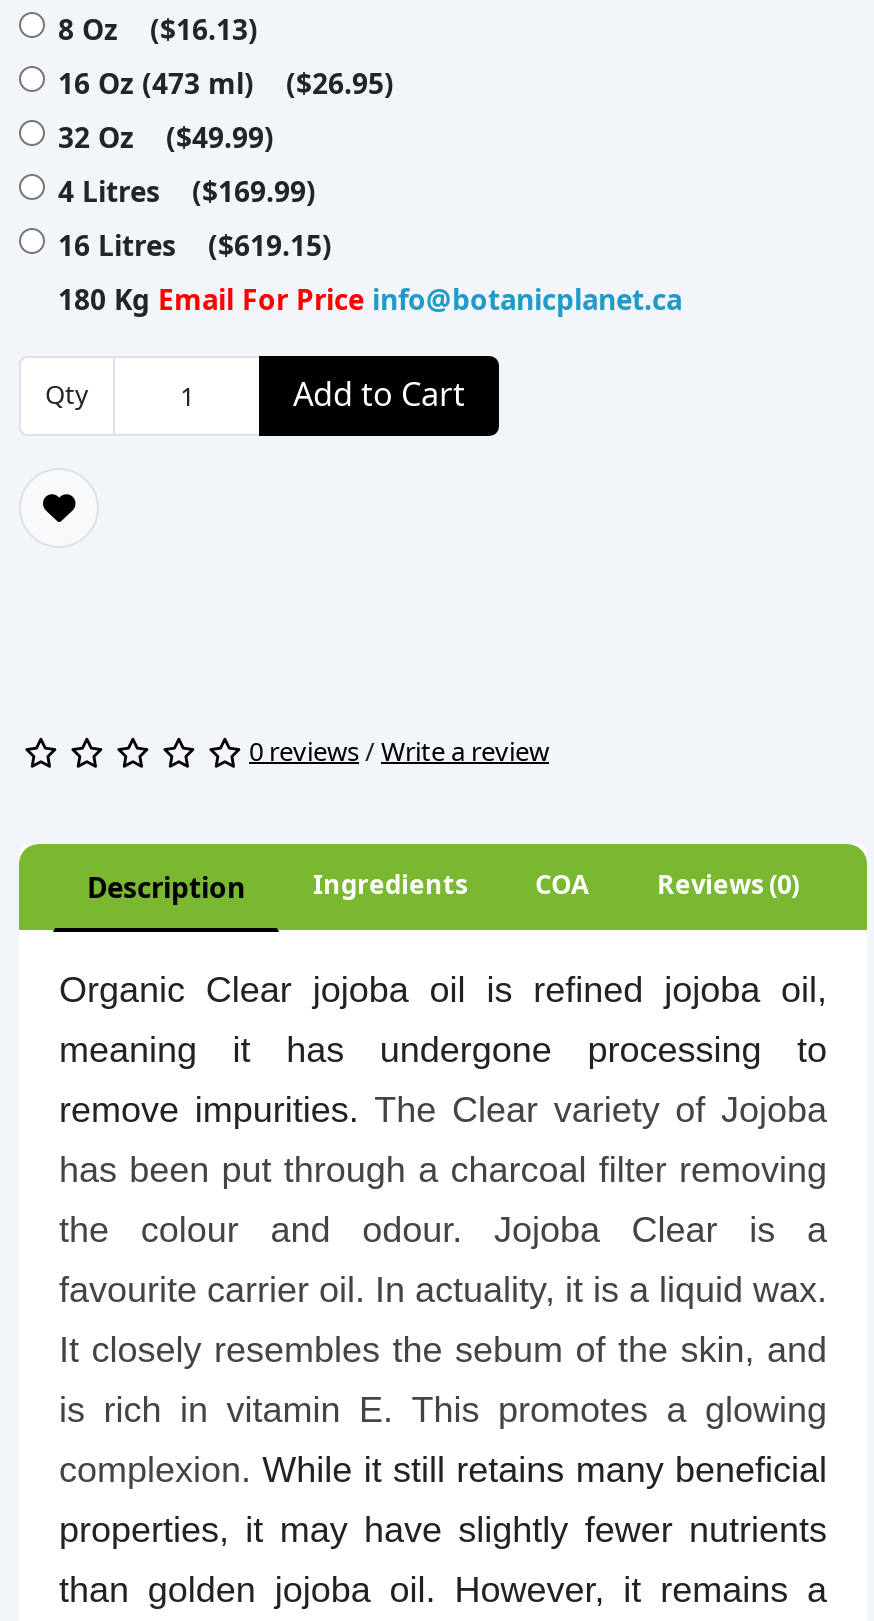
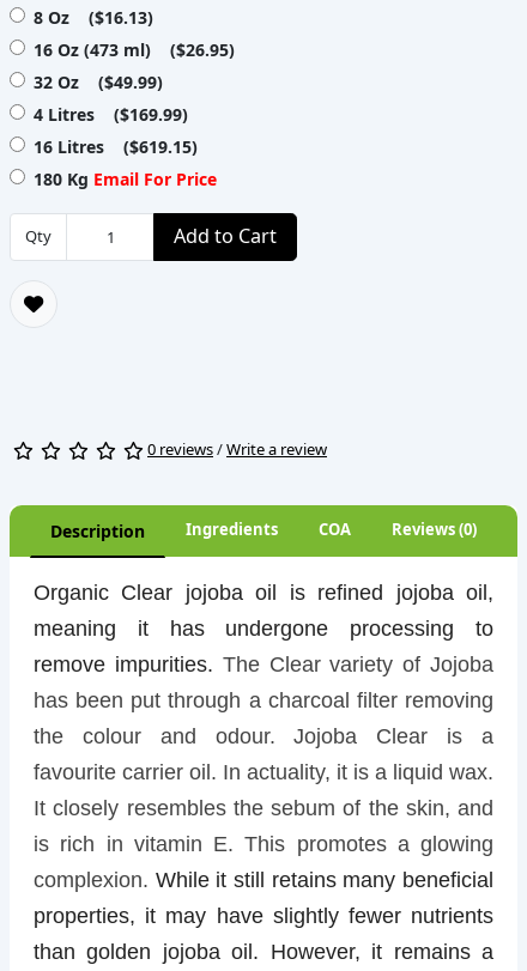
- 180 Kg Email For Price info@botanicplanet.ca
+ 180 Kg Email For Price
